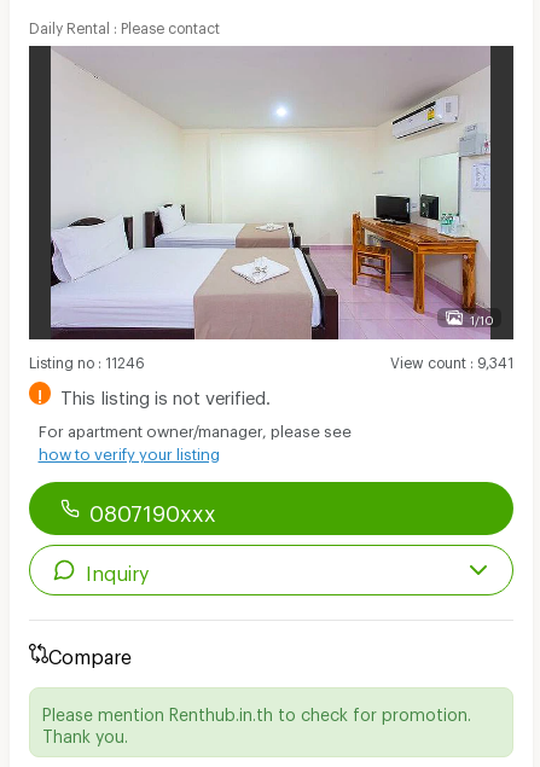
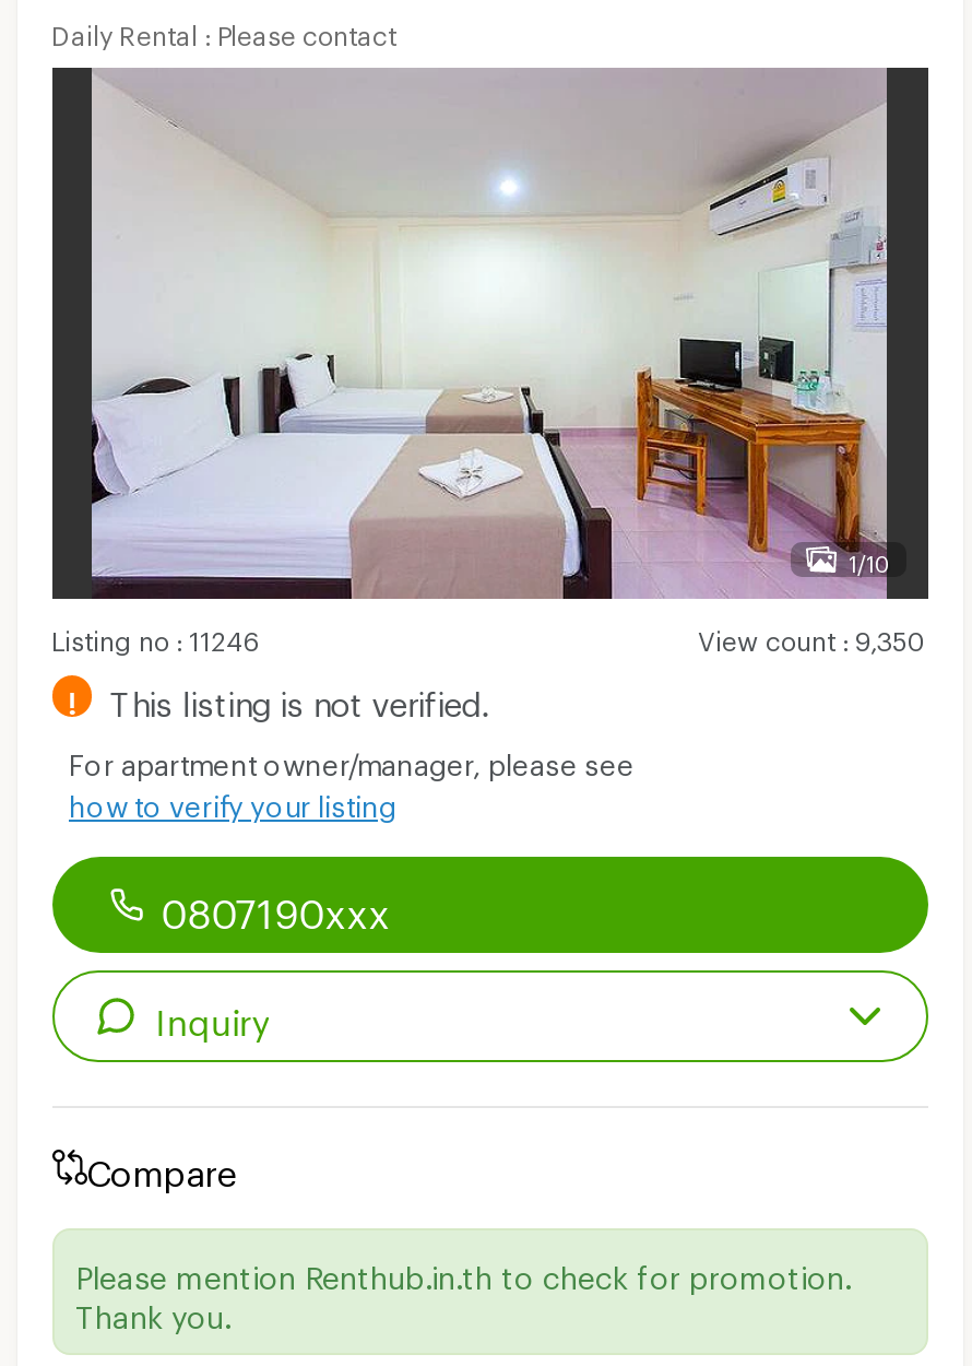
- View count: 9,341
+ View count: 9,350
